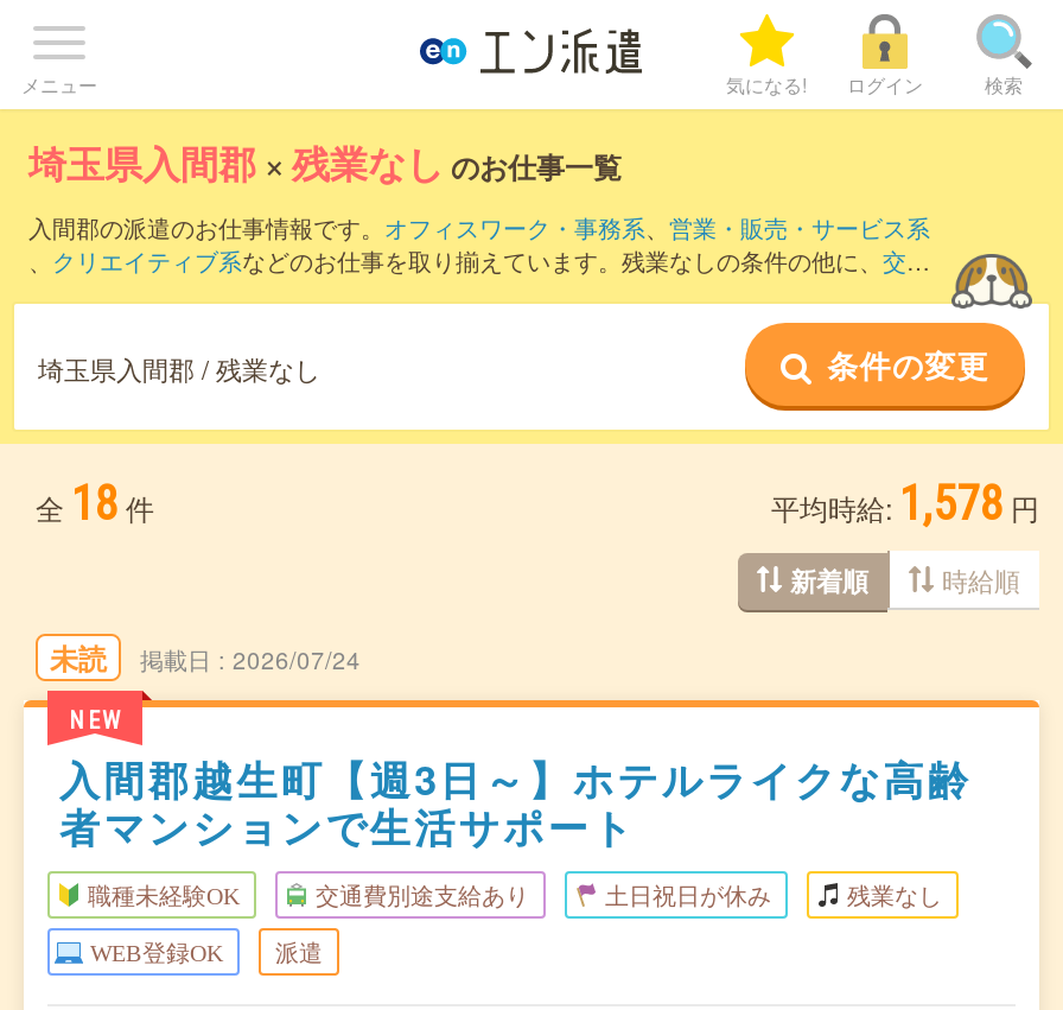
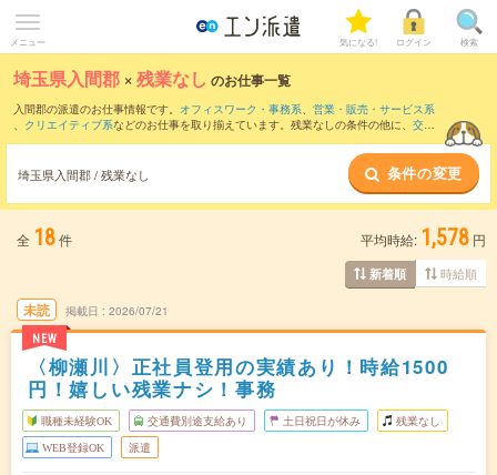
- 2026/07/24
+ 2026/07/21

- 入間郡越生町【週3日～】ホテルライクな高齢
- 者マンションで生活サポート
+ 〈柳瀬川〉正社員登用の実績あり！時給1500
+ 円！嬉しい残業ナシ！事務
